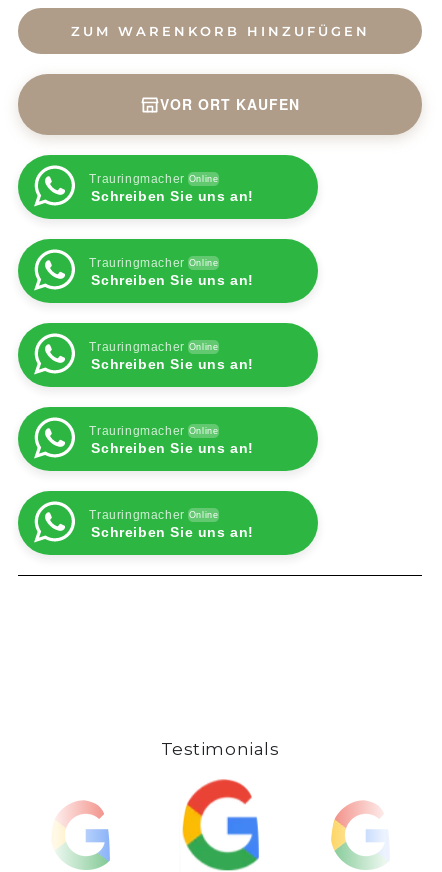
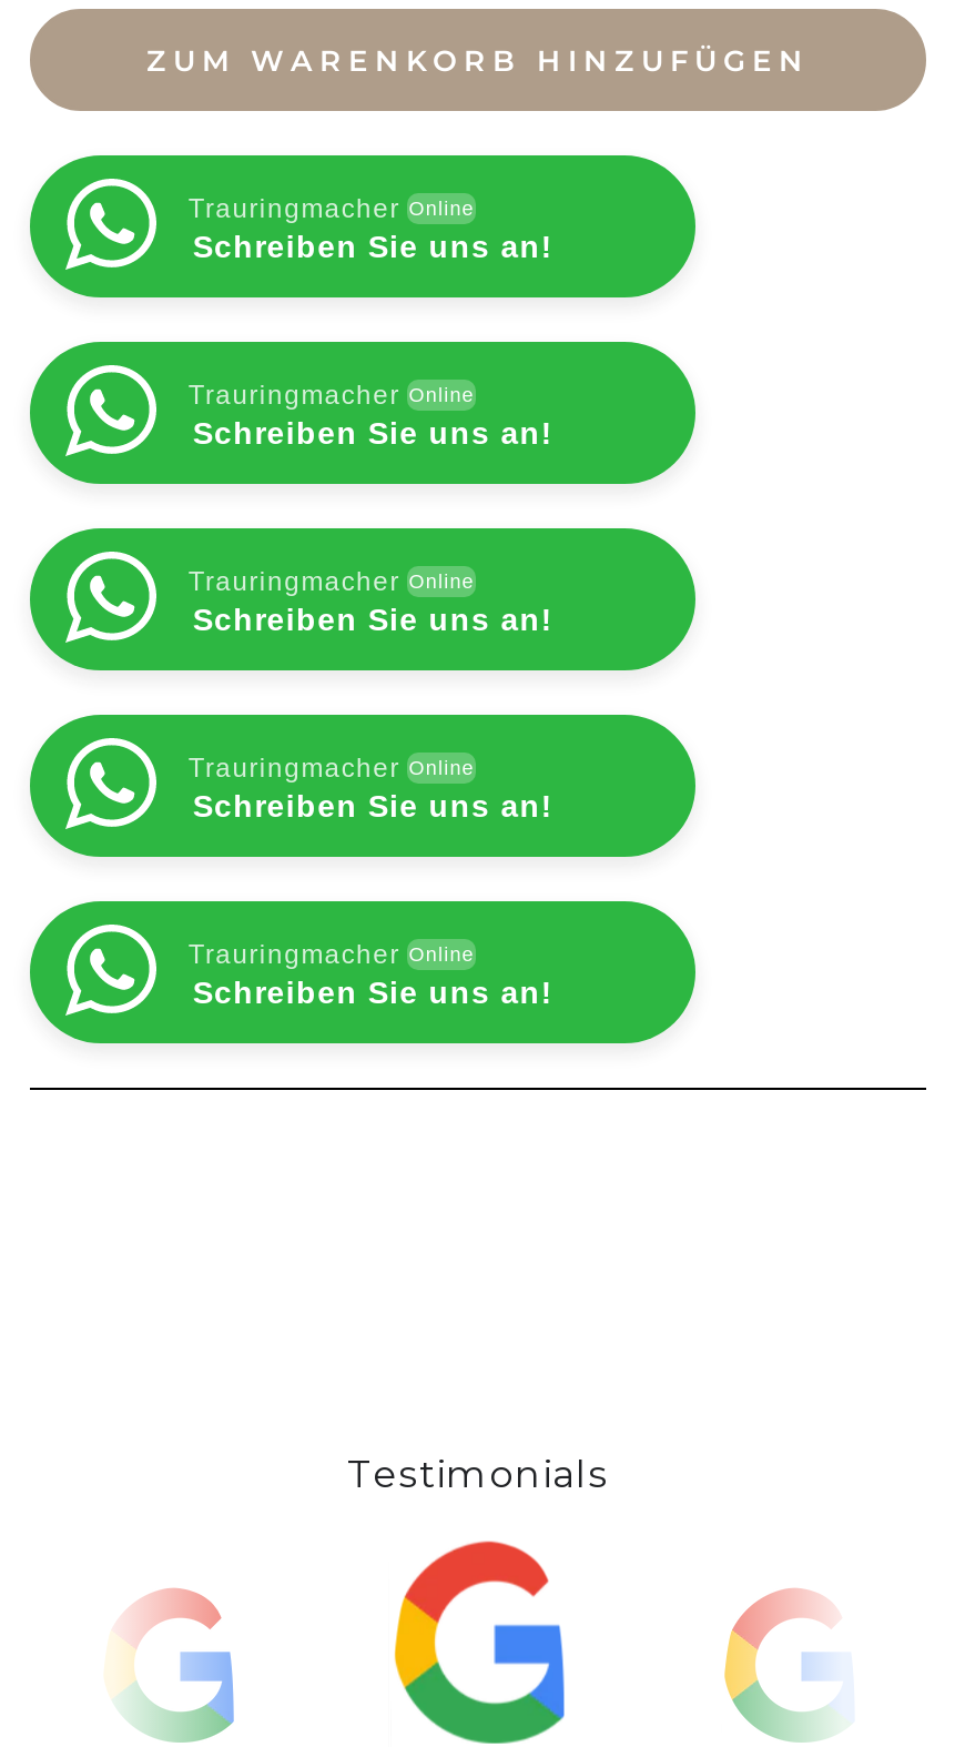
- VOR ORT KAUFEN
